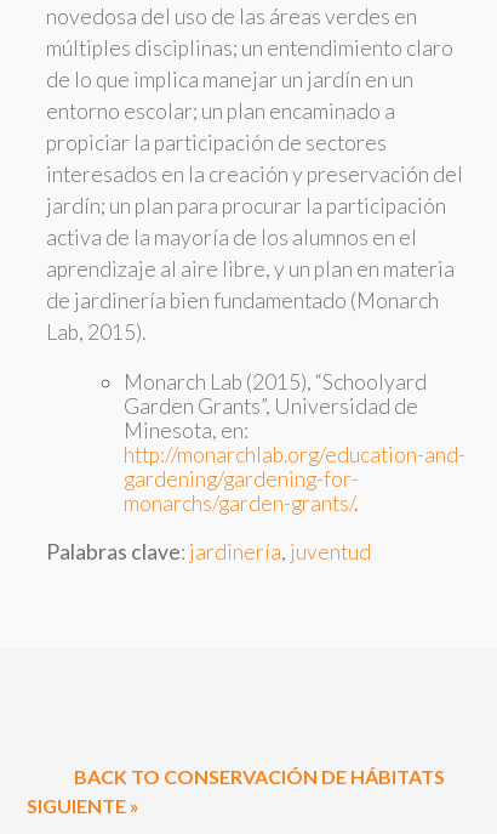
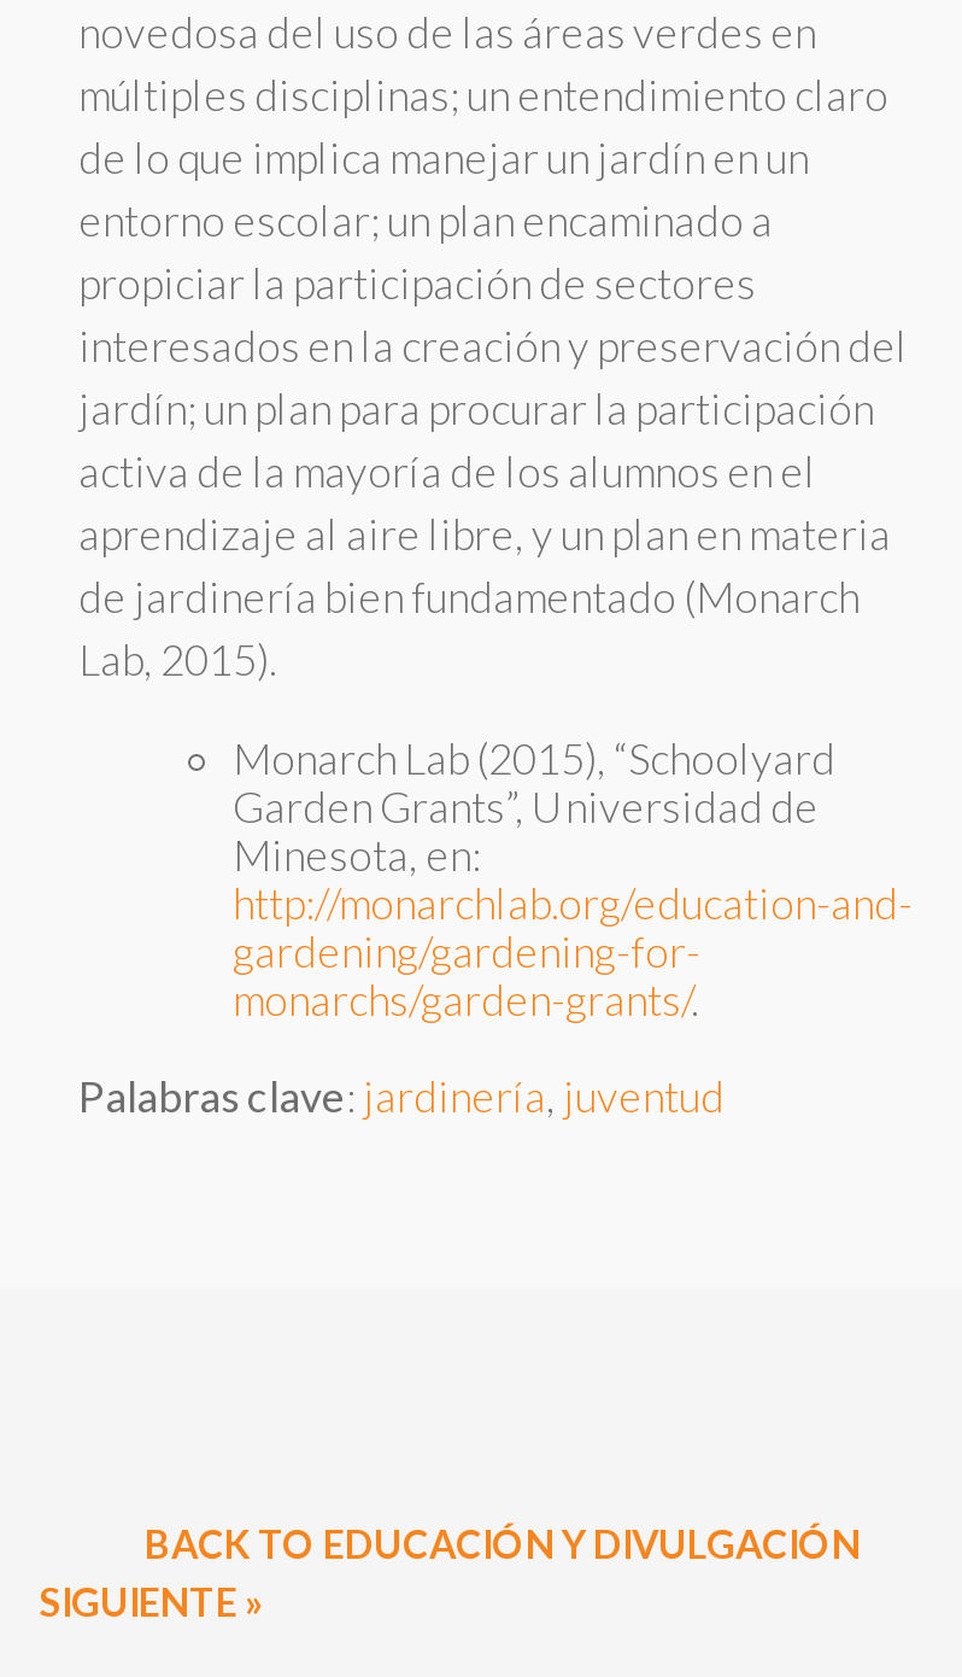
- BACK TO CONSERVACIÓN DE HÁBITATS
+ BACK TO EDUCACIÓN Y DIVULGACIÓN
